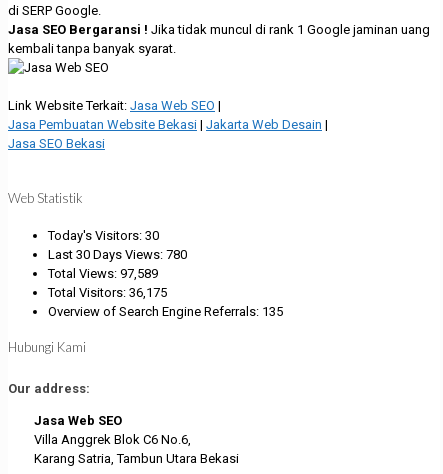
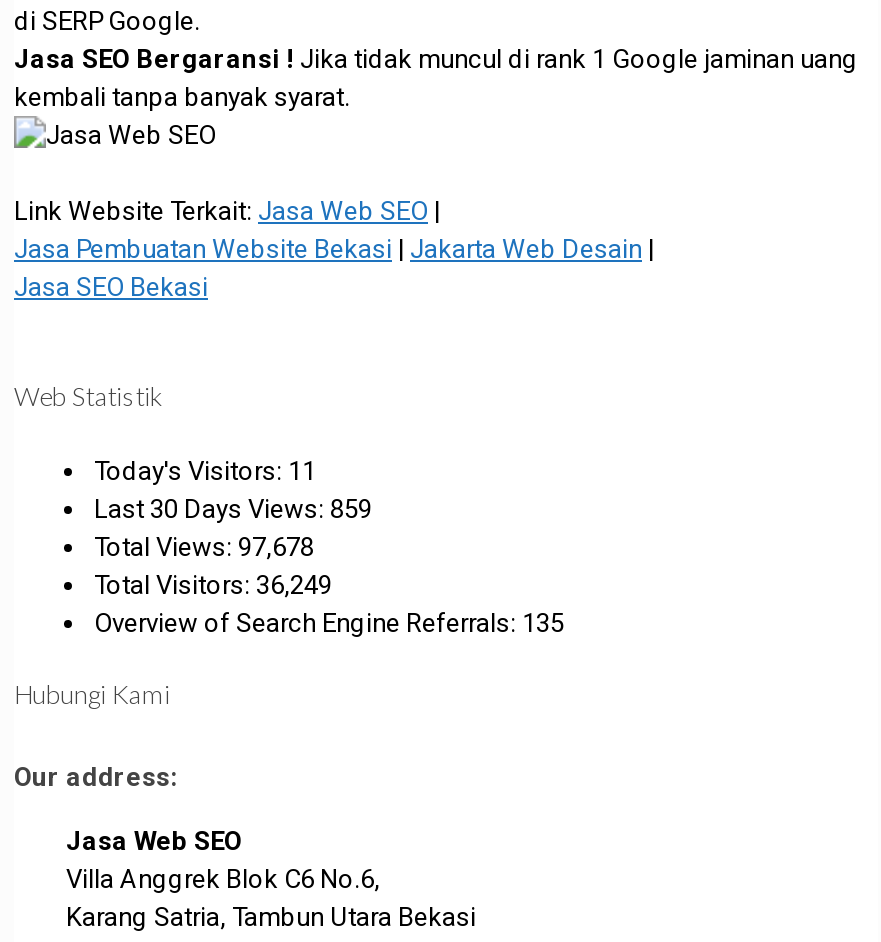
- Today's Visitors: 30
+ Today's Visitors: 11

- Last 30 Days Views: 780
+ Last 30 Days Views: 859

- Total Views: 97,589
+ Total Views: 97,678

- Total Visitors: 36,175
+ Total Visitors: 36,249
